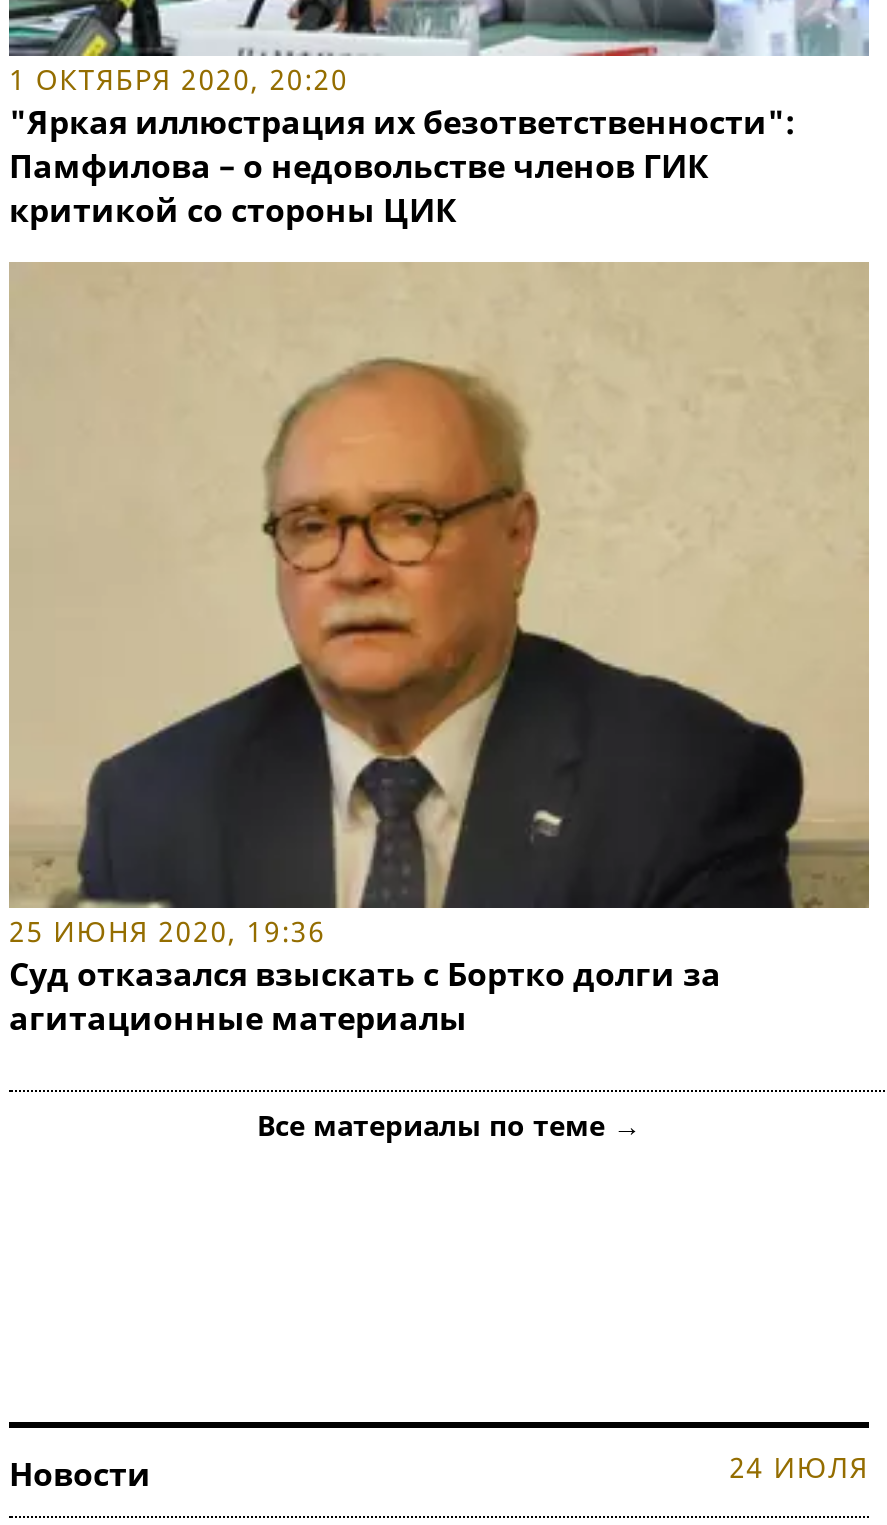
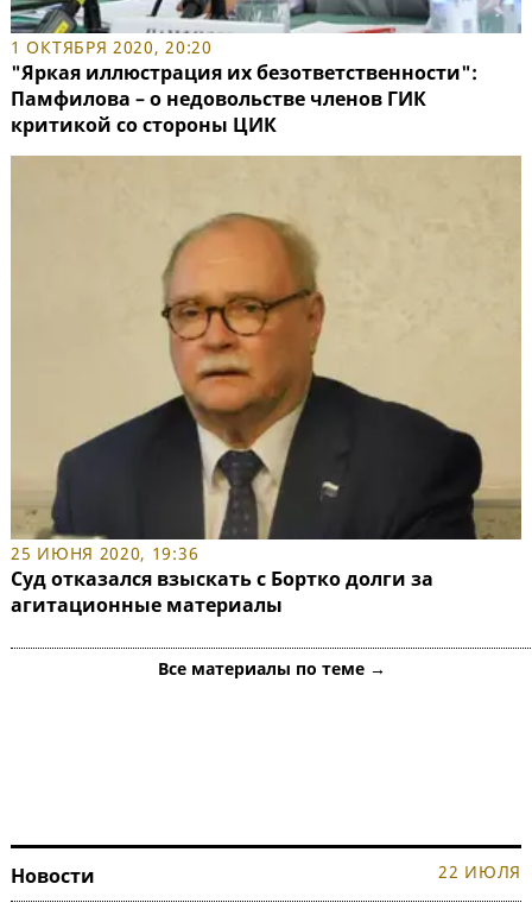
- 24 ИЮЛЯ
+ 22 ИЮЛЯ
